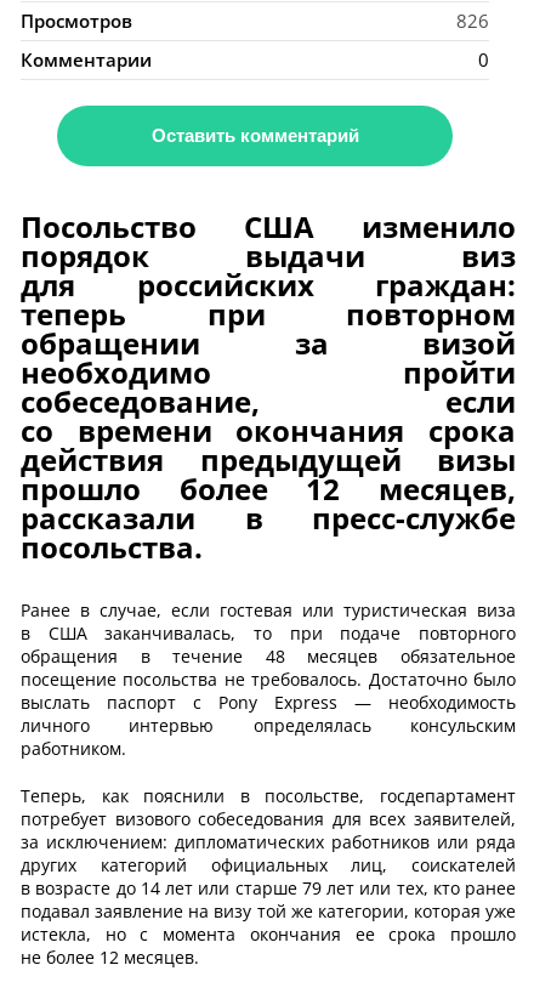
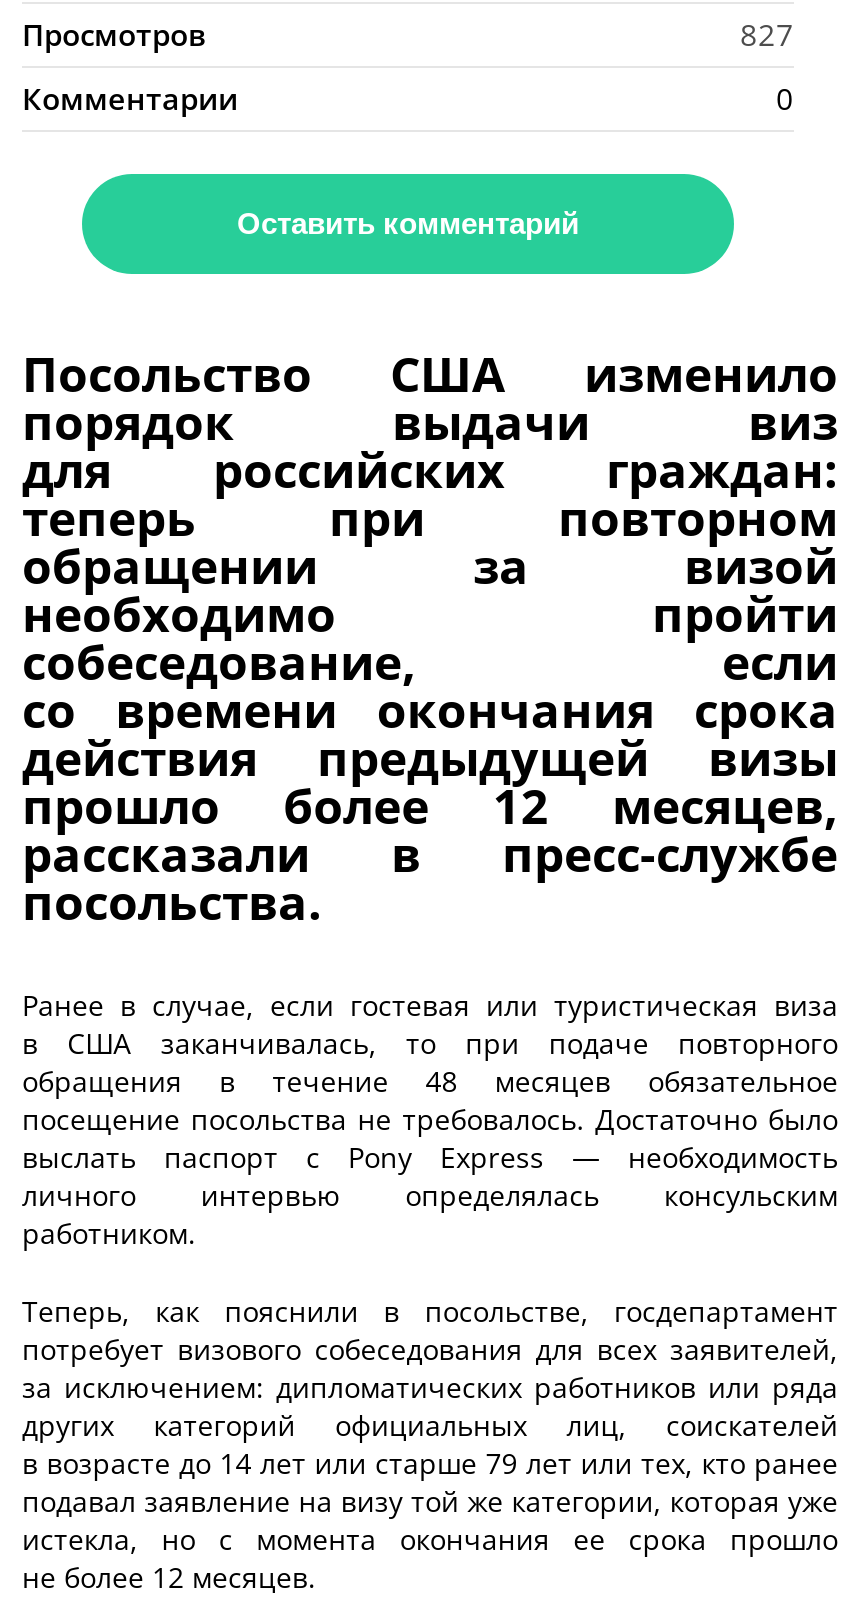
- 826
+ 827
